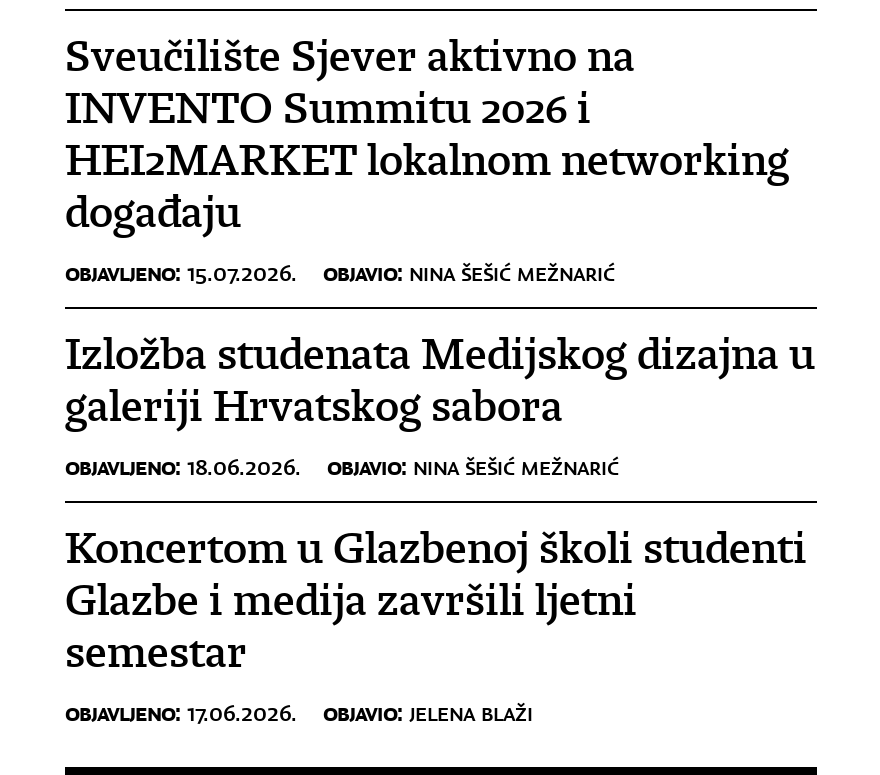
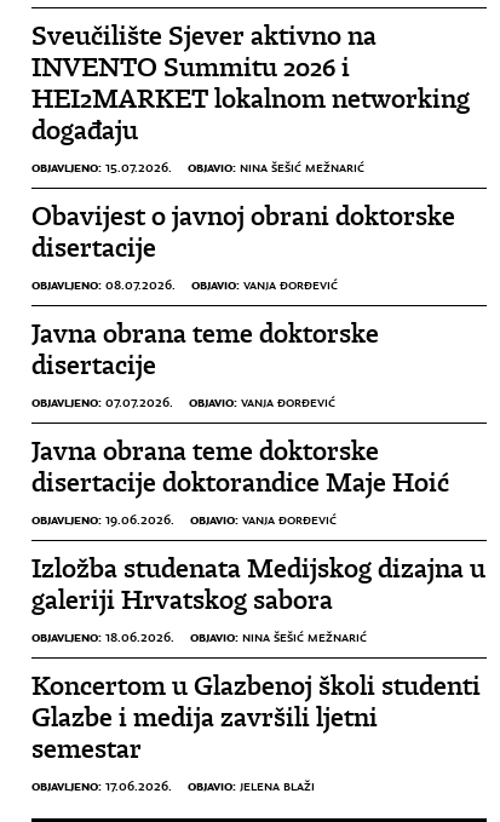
+ Obavijest o javnoj obrani doktorske
+ disertacije
+ OBJAVLJENO: 08.07.2026.
+ OBJAVIO: VANJA ĐORĐEVIĆ
+ Javna obrana teme doktorske
+ disertacije
+ OBJAVLJENO: 07.07.2026.
+ OBJAVIO: VANJA ĐORĐEVIĆ
+ Javna obrana teme doktorske
+ disertacije doktorandice Maje Hoić
+ OBJAVLJENO: 19.06.2026.
+ OBJAVIO: VANJA ĐORĐEVIĆ
